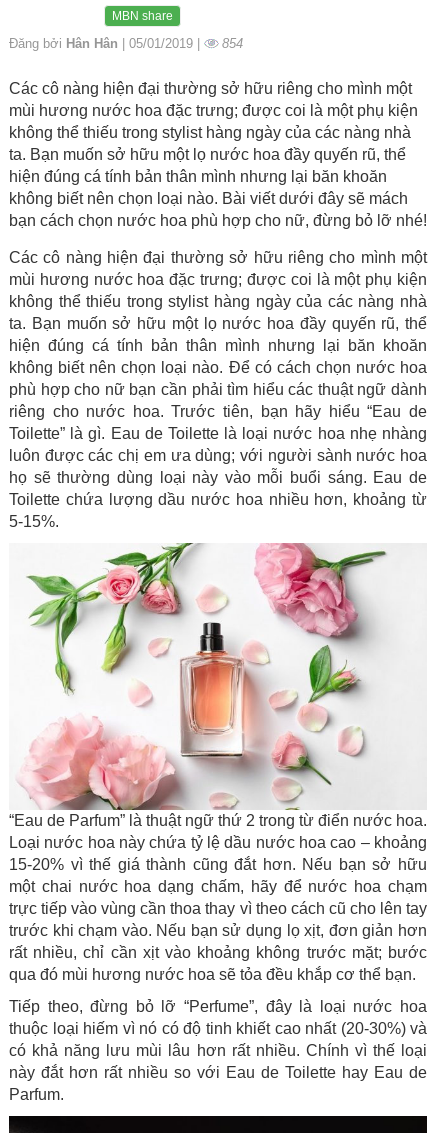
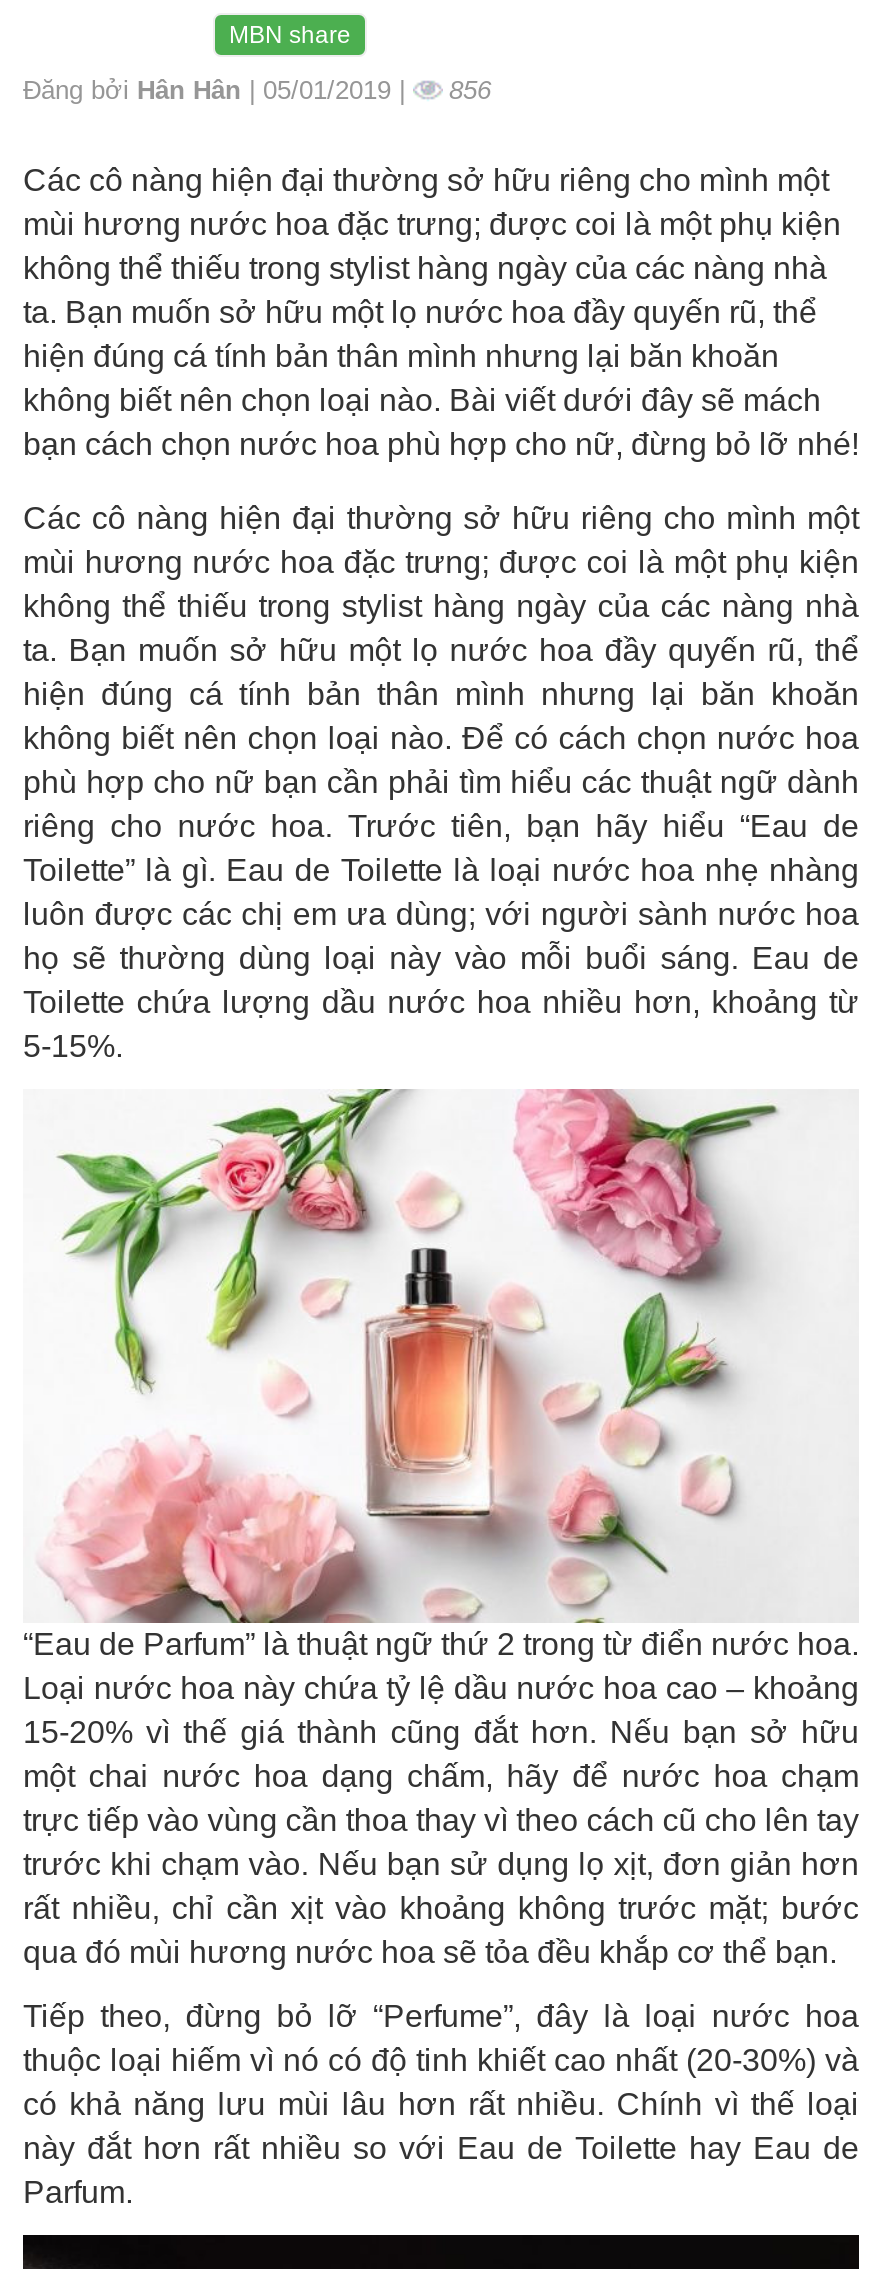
- 854
+ 856
